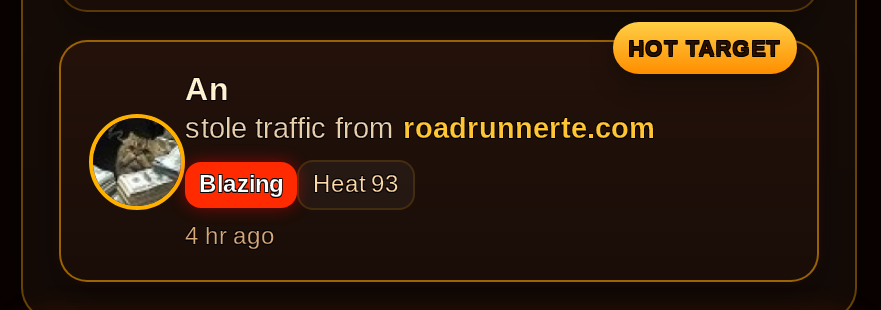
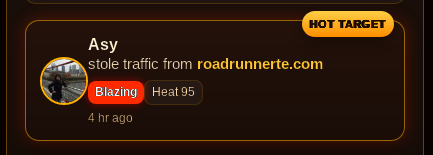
- An
+ Asy

- [image]
- Blazing Heat 93
+ [image]
+ Blazing Heat 95
